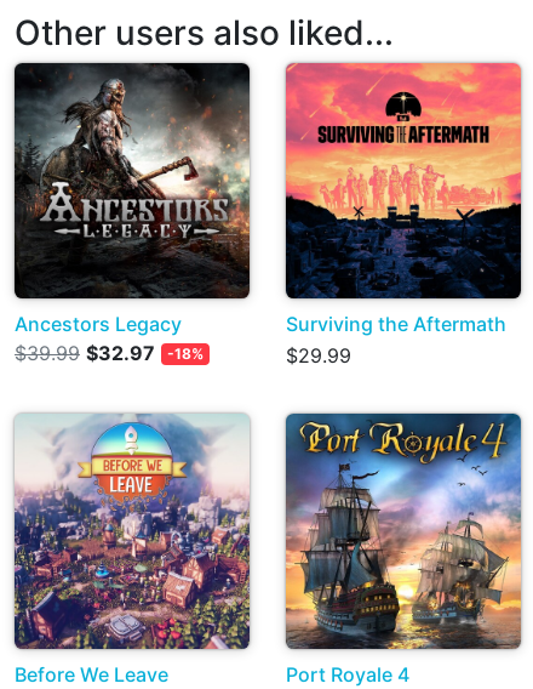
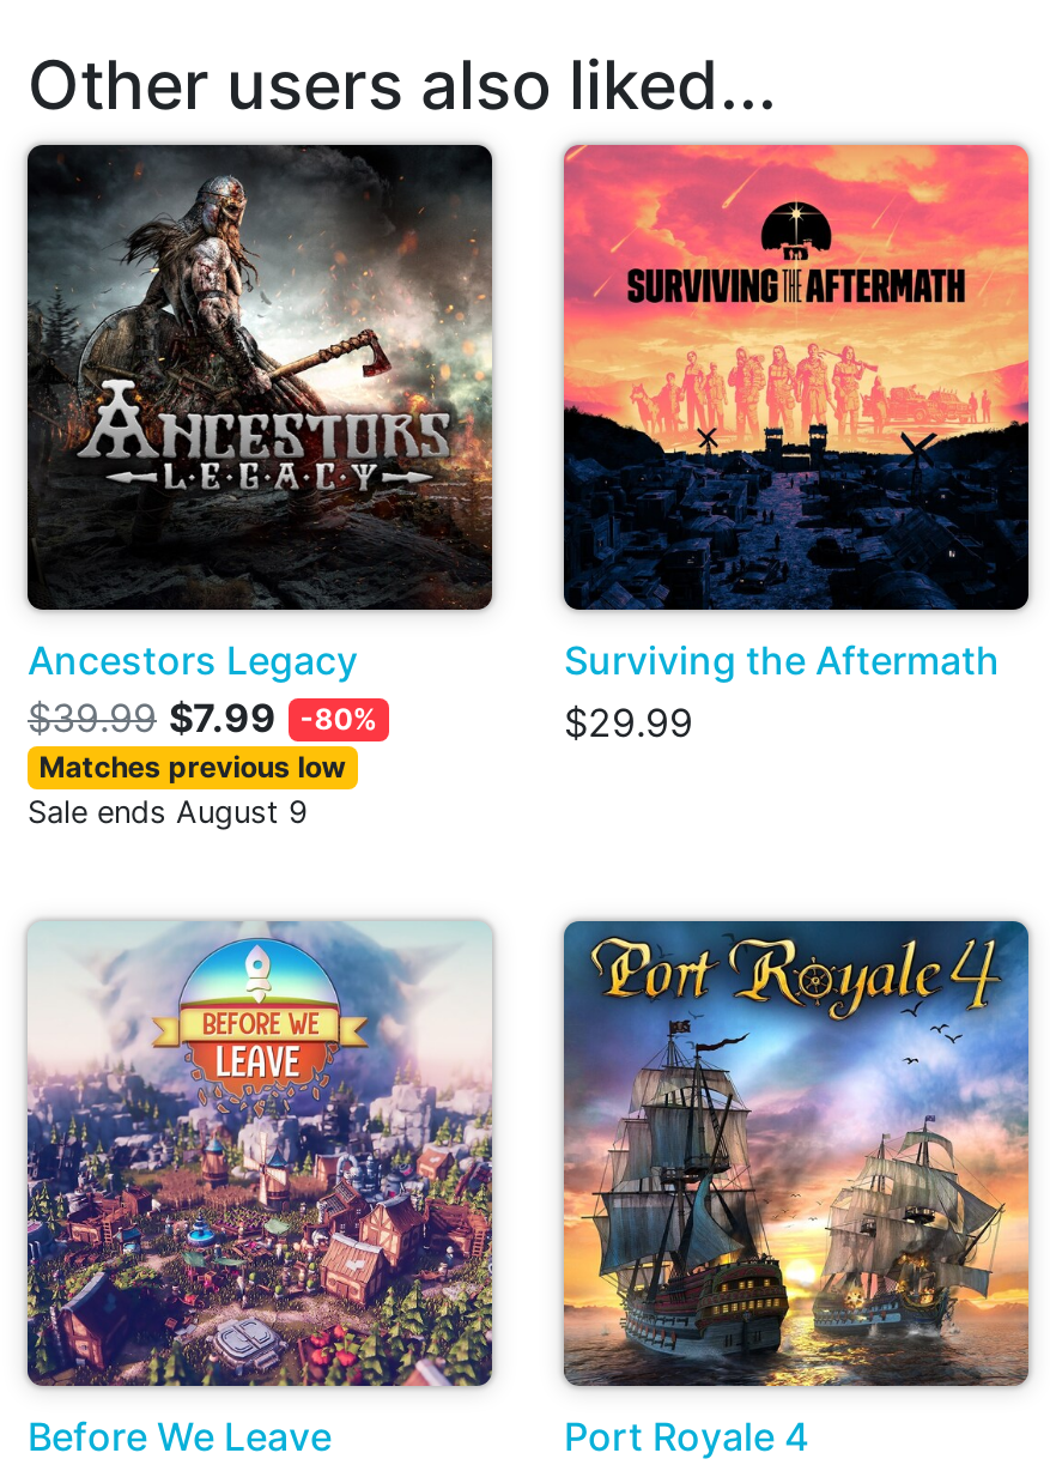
- $39.99 $32.97
- -18%
+ $39.99 $7.99
+ -80%
+ Matches previous low
+ Sale ends August 9
